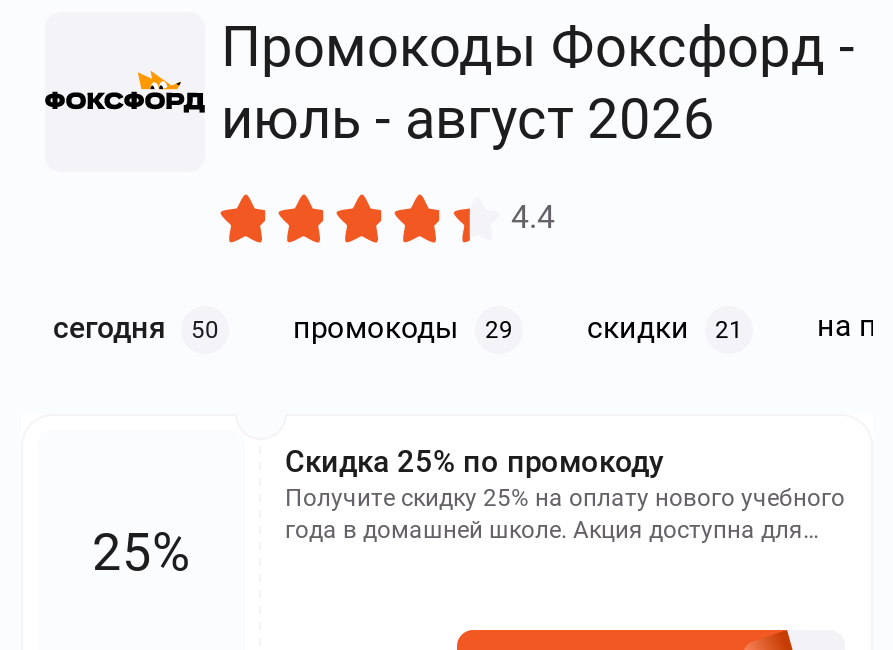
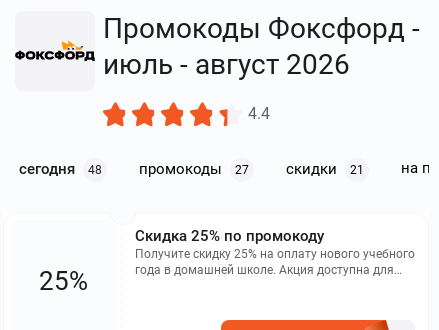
- сегодня 50
+ сегодня 48

- промокоды 29
+ промокоды 27
